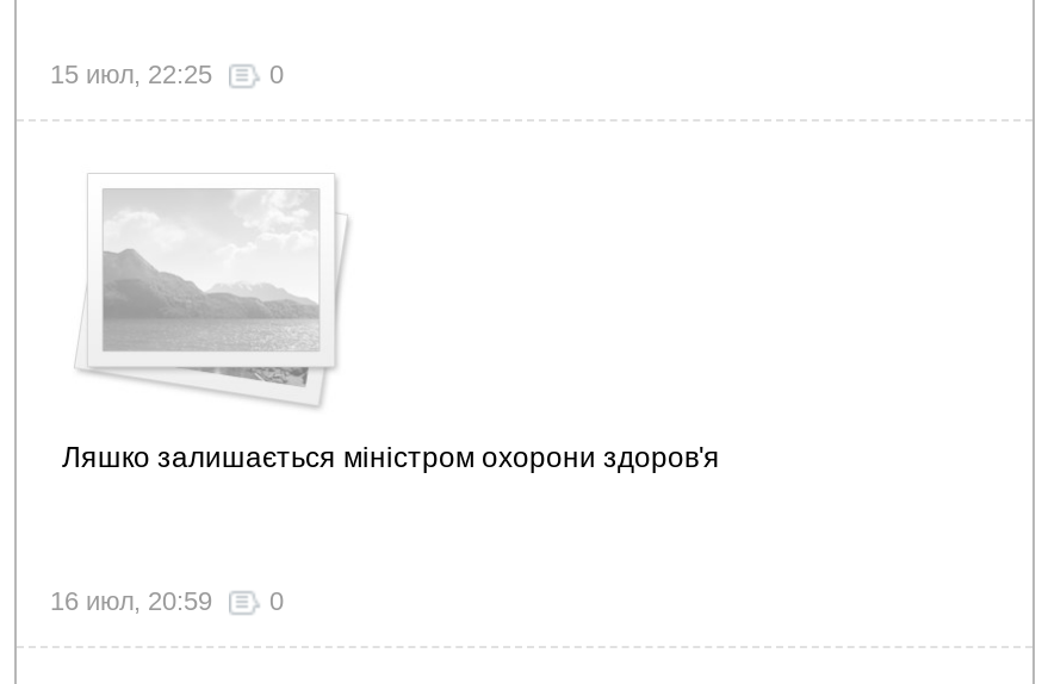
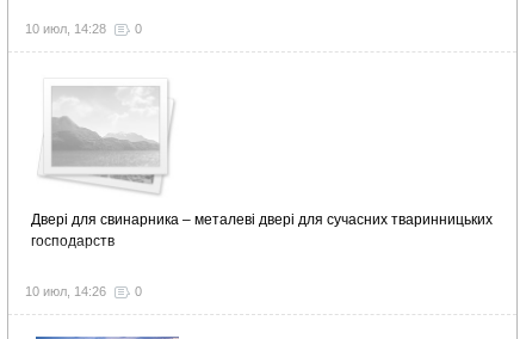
- 15 июл, 22:25 0
+ 10 июл, 14:28 0

- Ляшко залишається міністром охорони здоров'я
+ Двері для свинарника – металеві двері для сучасних тваринницьких
+ господарств

- 16 июл, 20:59
+ 10 июл, 14:26
